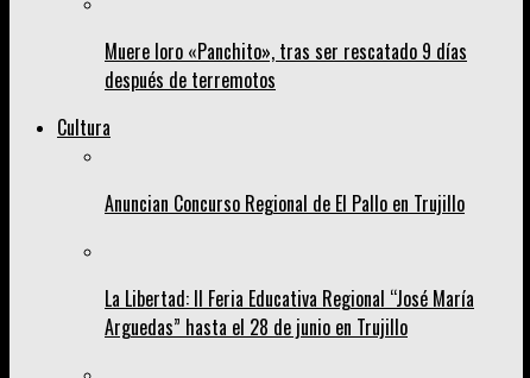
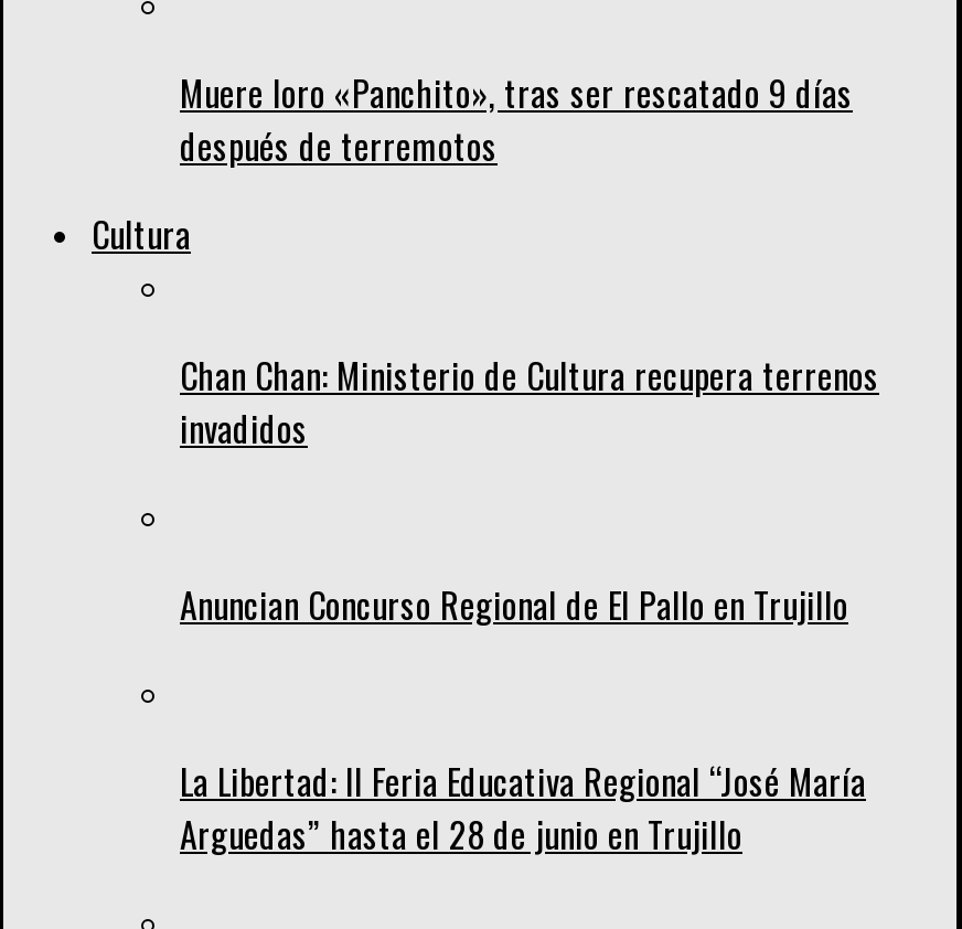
+ Chan Chan: Ministerio de Cultura recupera terrenos
+ invadidos
